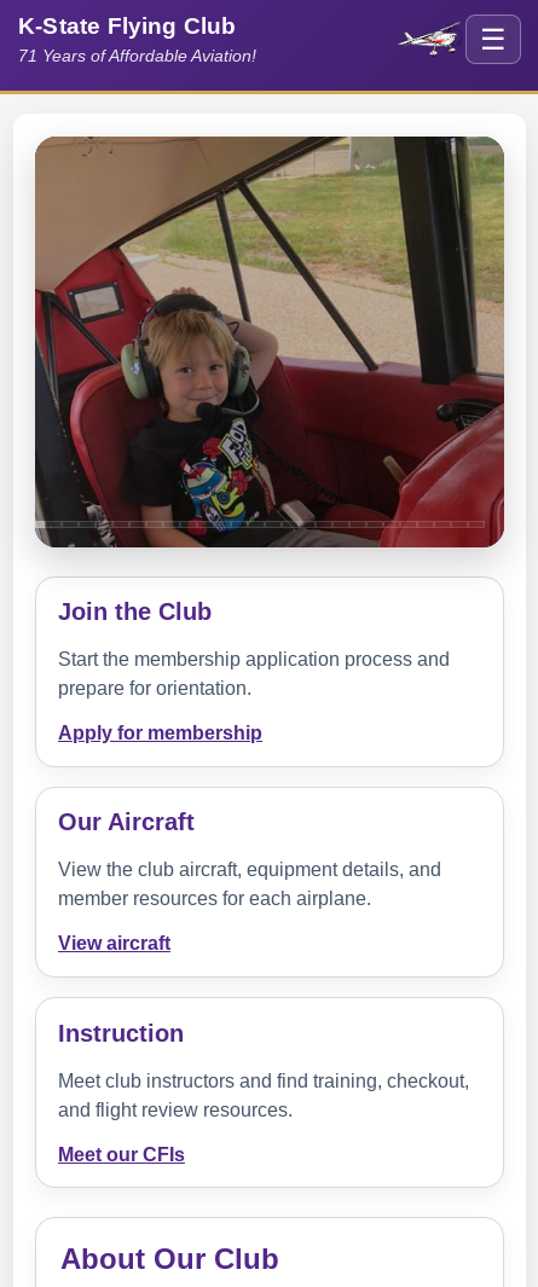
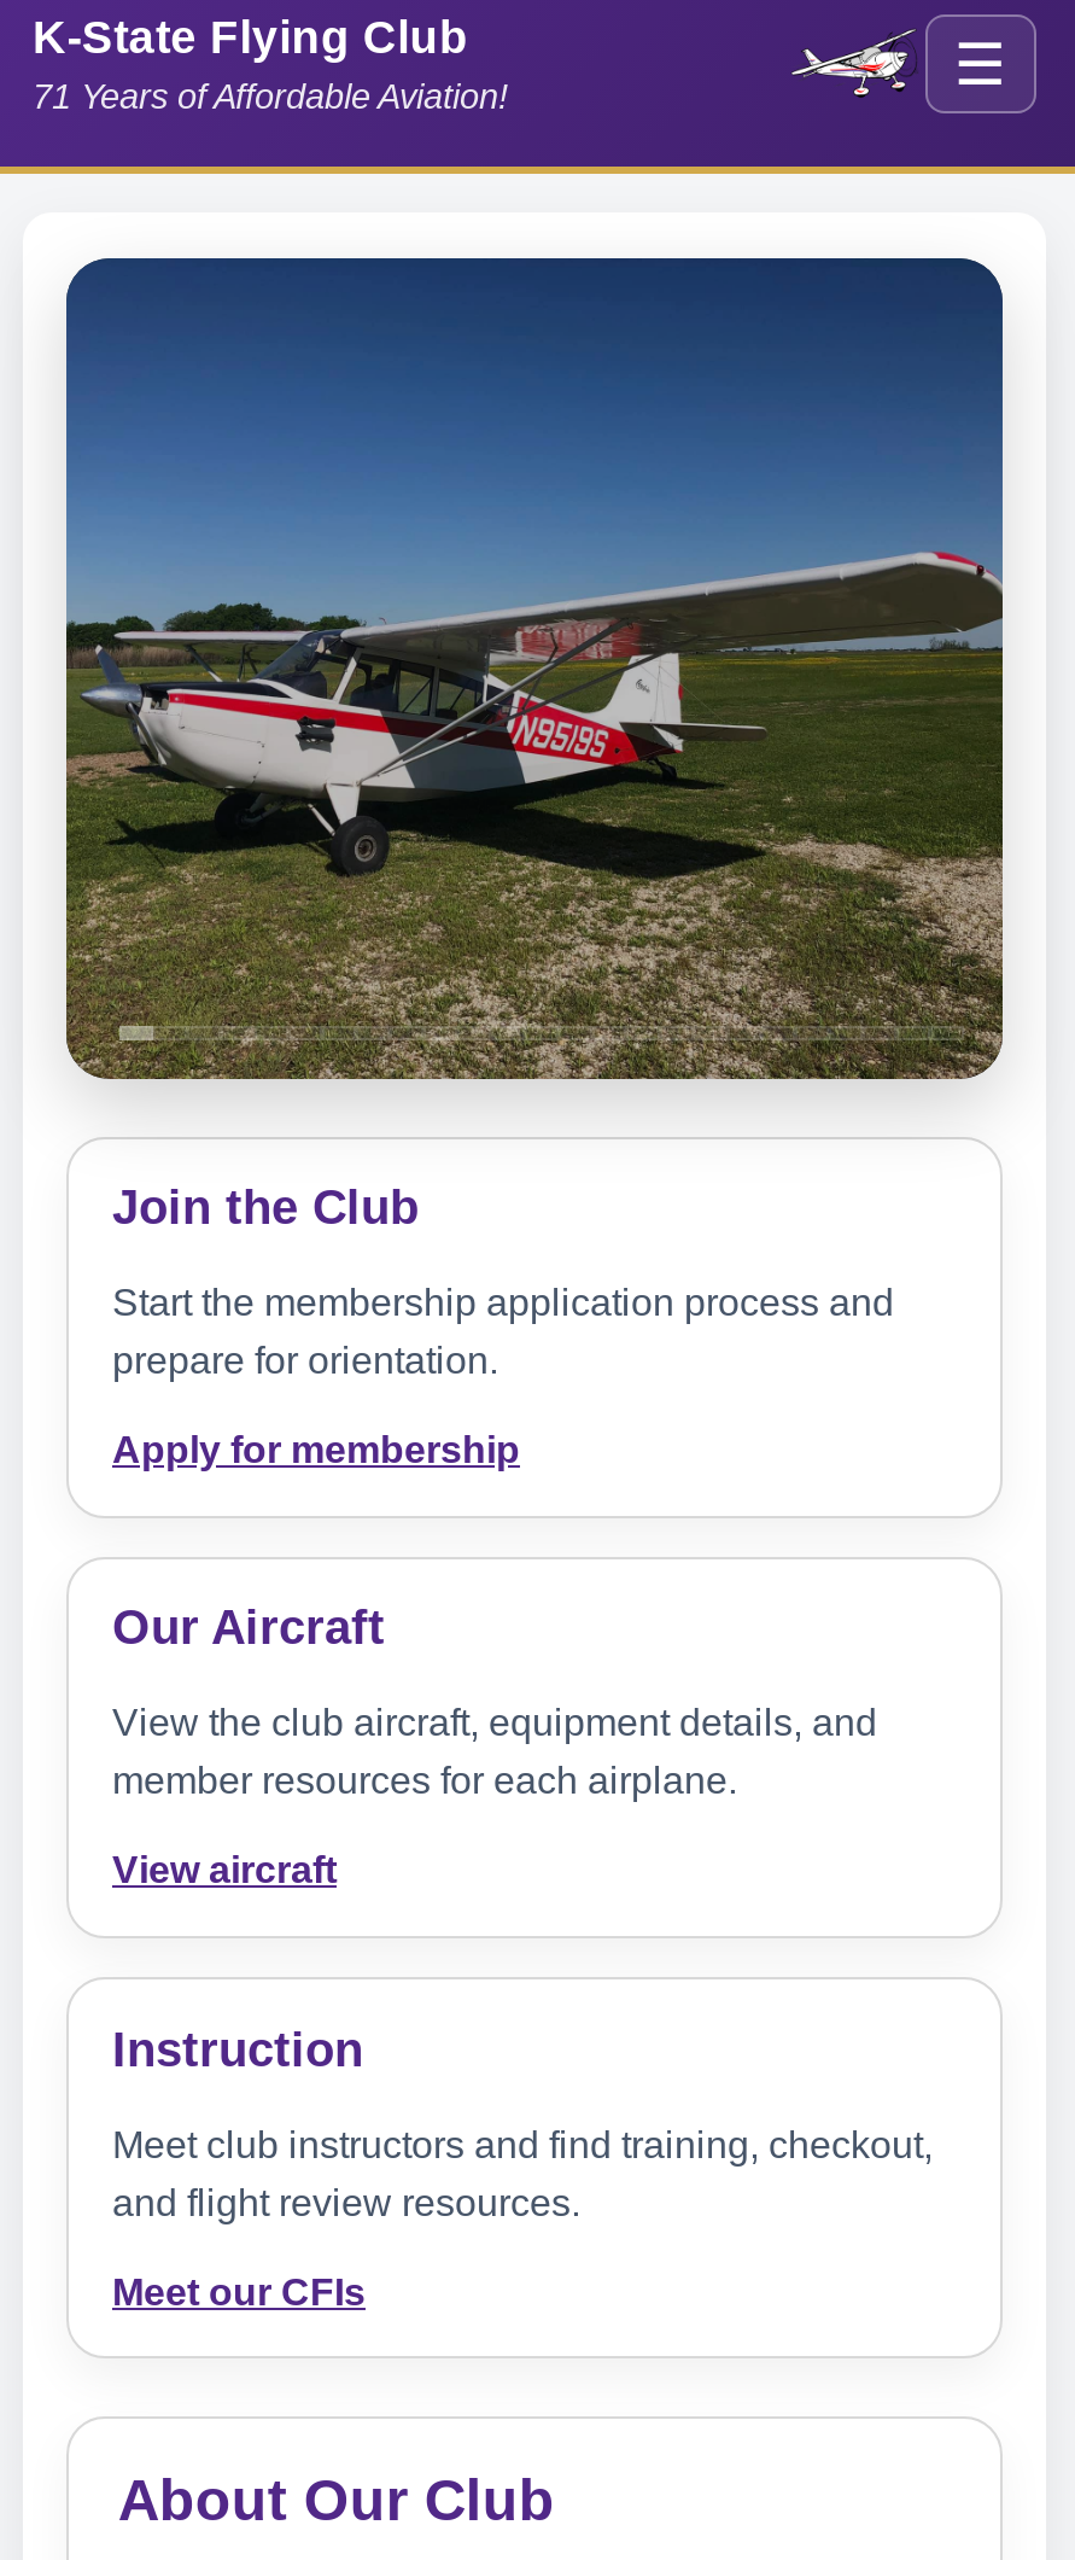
- [image]
+ [image]
